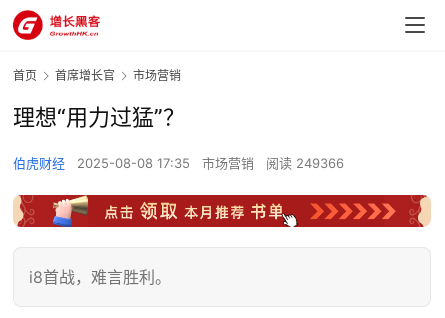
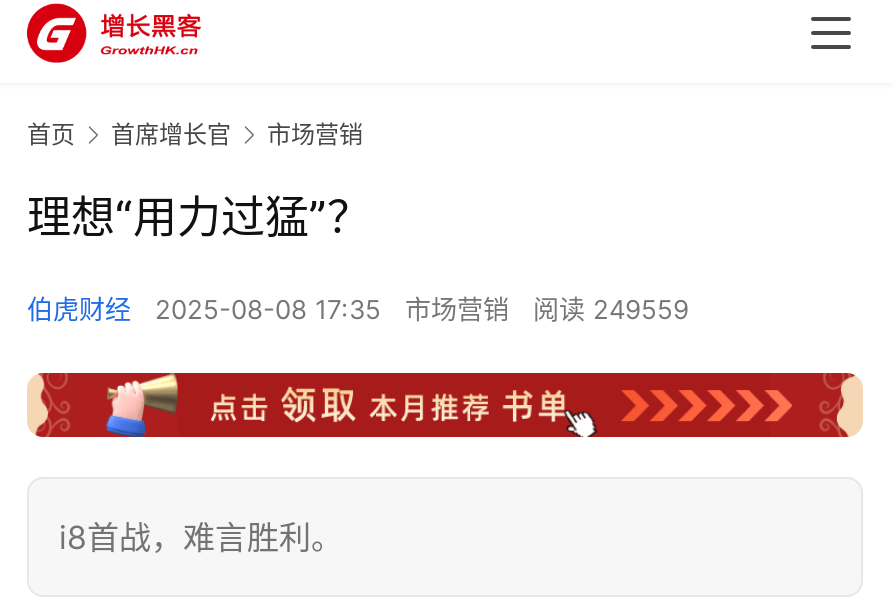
- 伯虎财经 2025-08-08 17:35 市场营销 阅读 249366
+ 伯虎财经 2025-08-08 17:35 市场营销 阅读 249559
